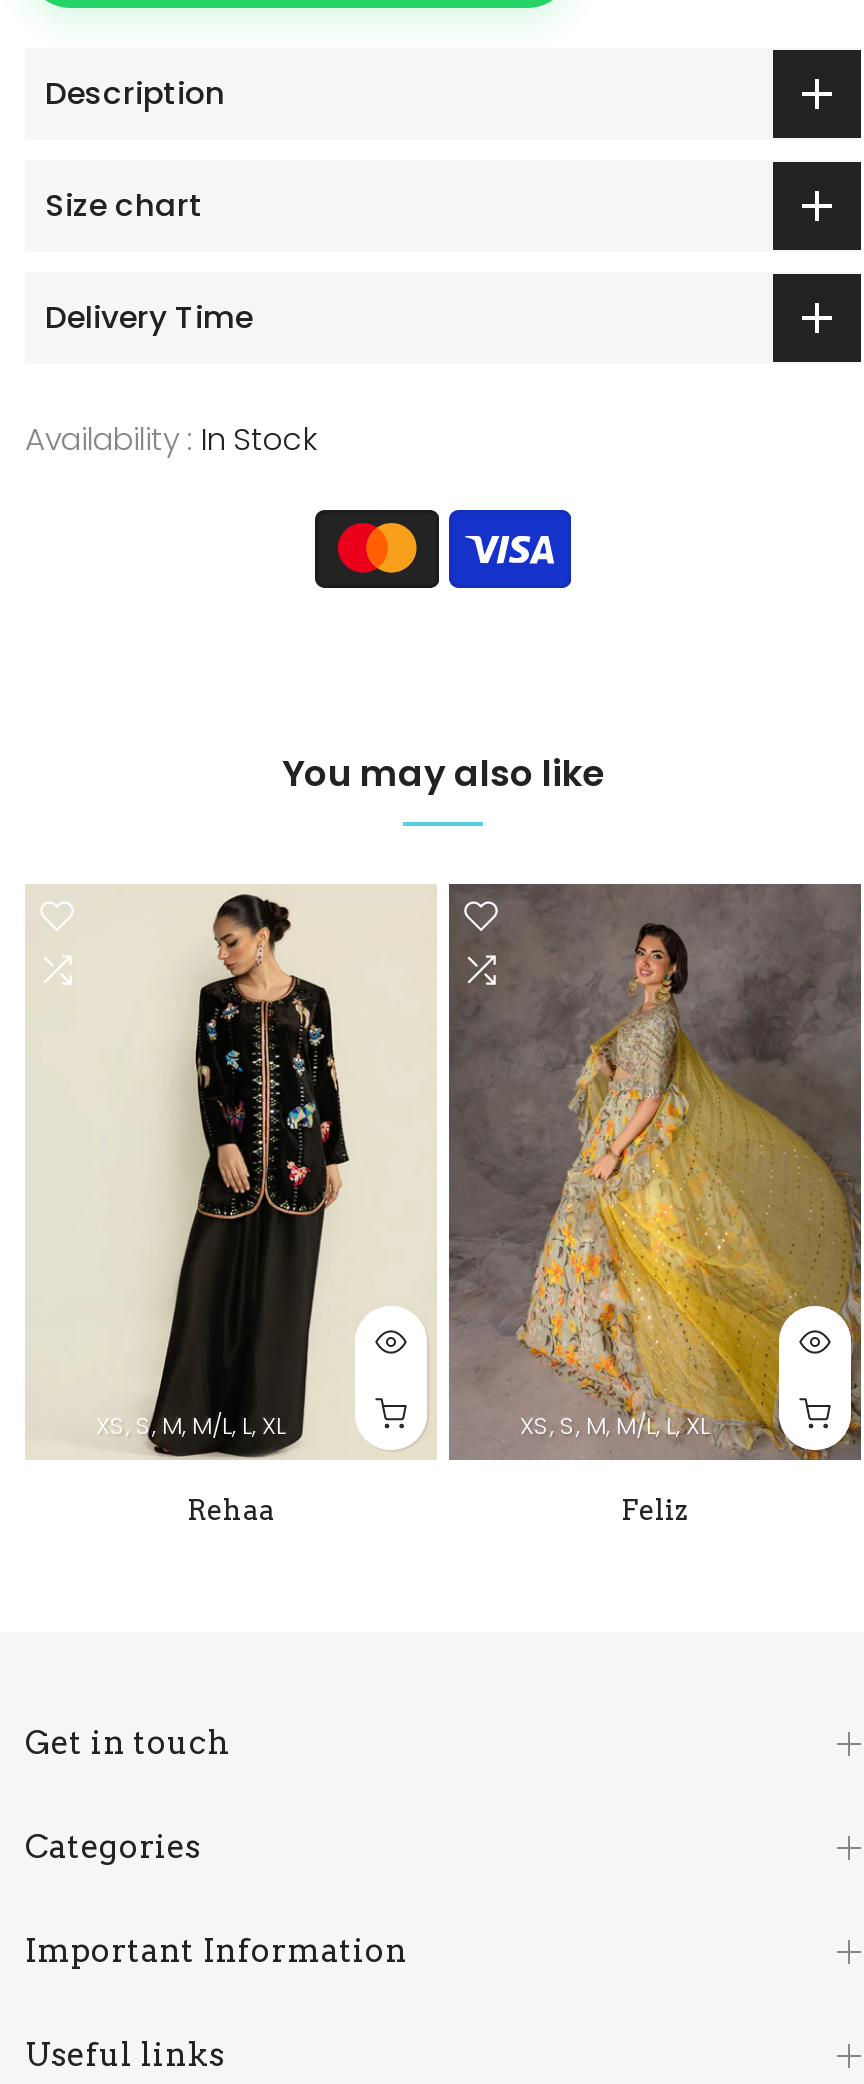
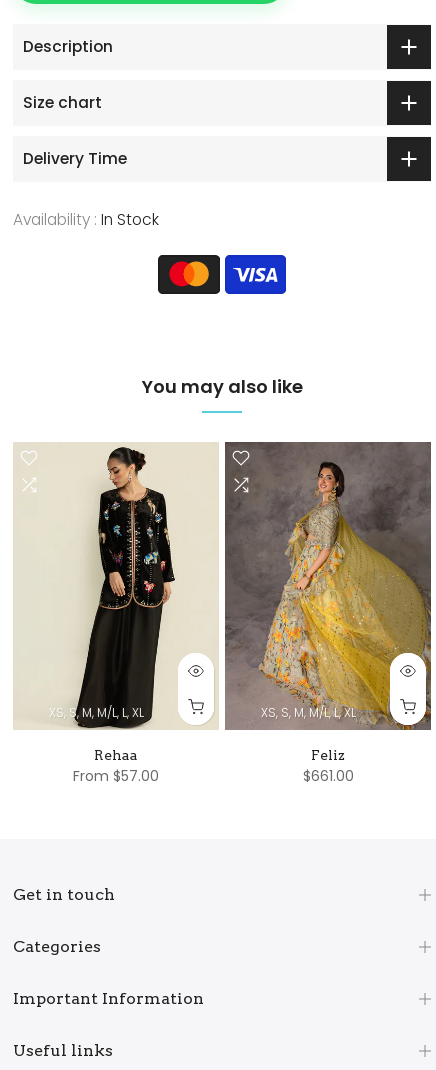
+ From $57.00

+ $661.00
